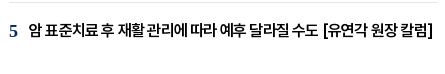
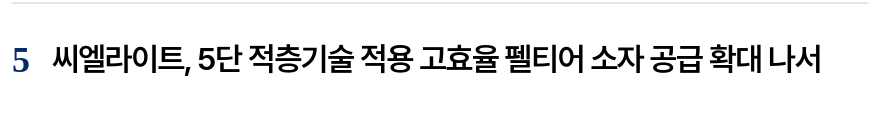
- 암 표준치료 후 재활 관리에 따라 예후 달라질 수도 [유연각 원장 칼럼]
+ 씨엘라이트, 5단 적층기술 적용 고효율 펠티어 소자 공급 확대 나서
